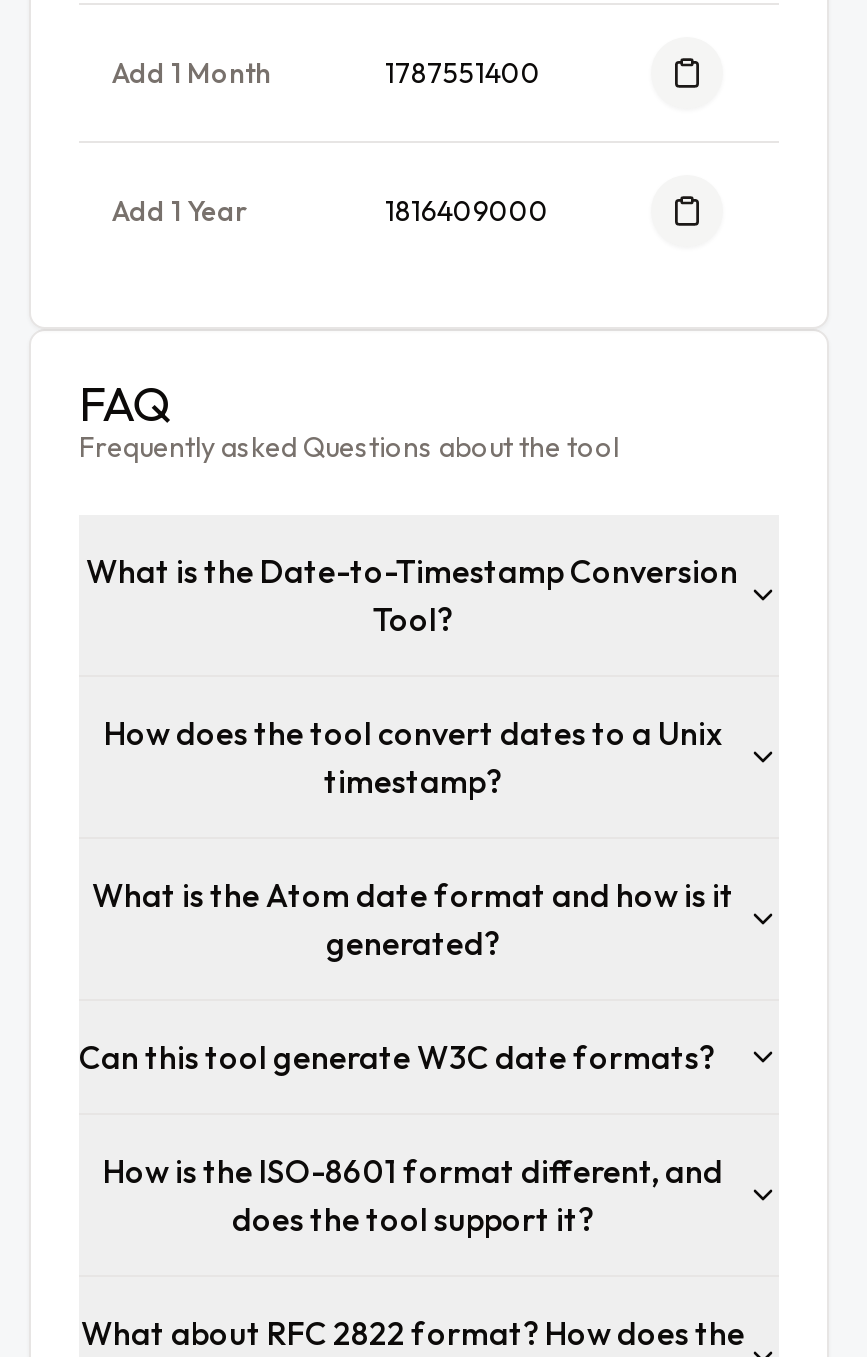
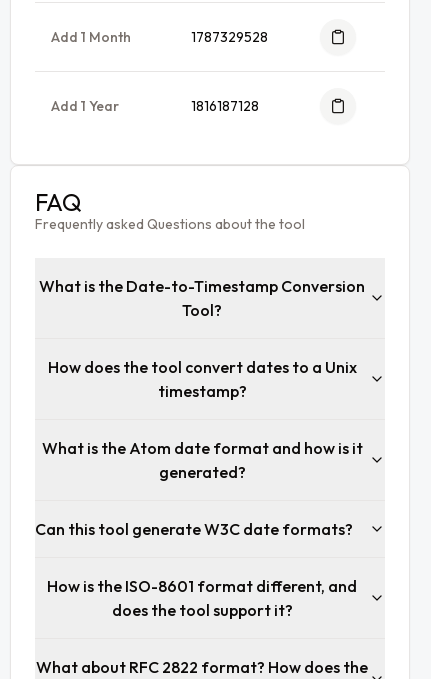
- 1787551400
+ 1787329528

- 1816409000
+ 1816187128
